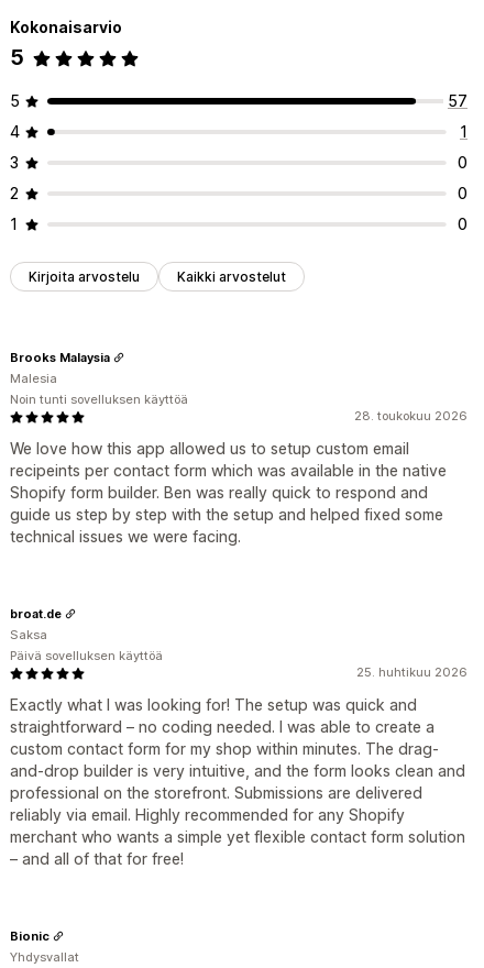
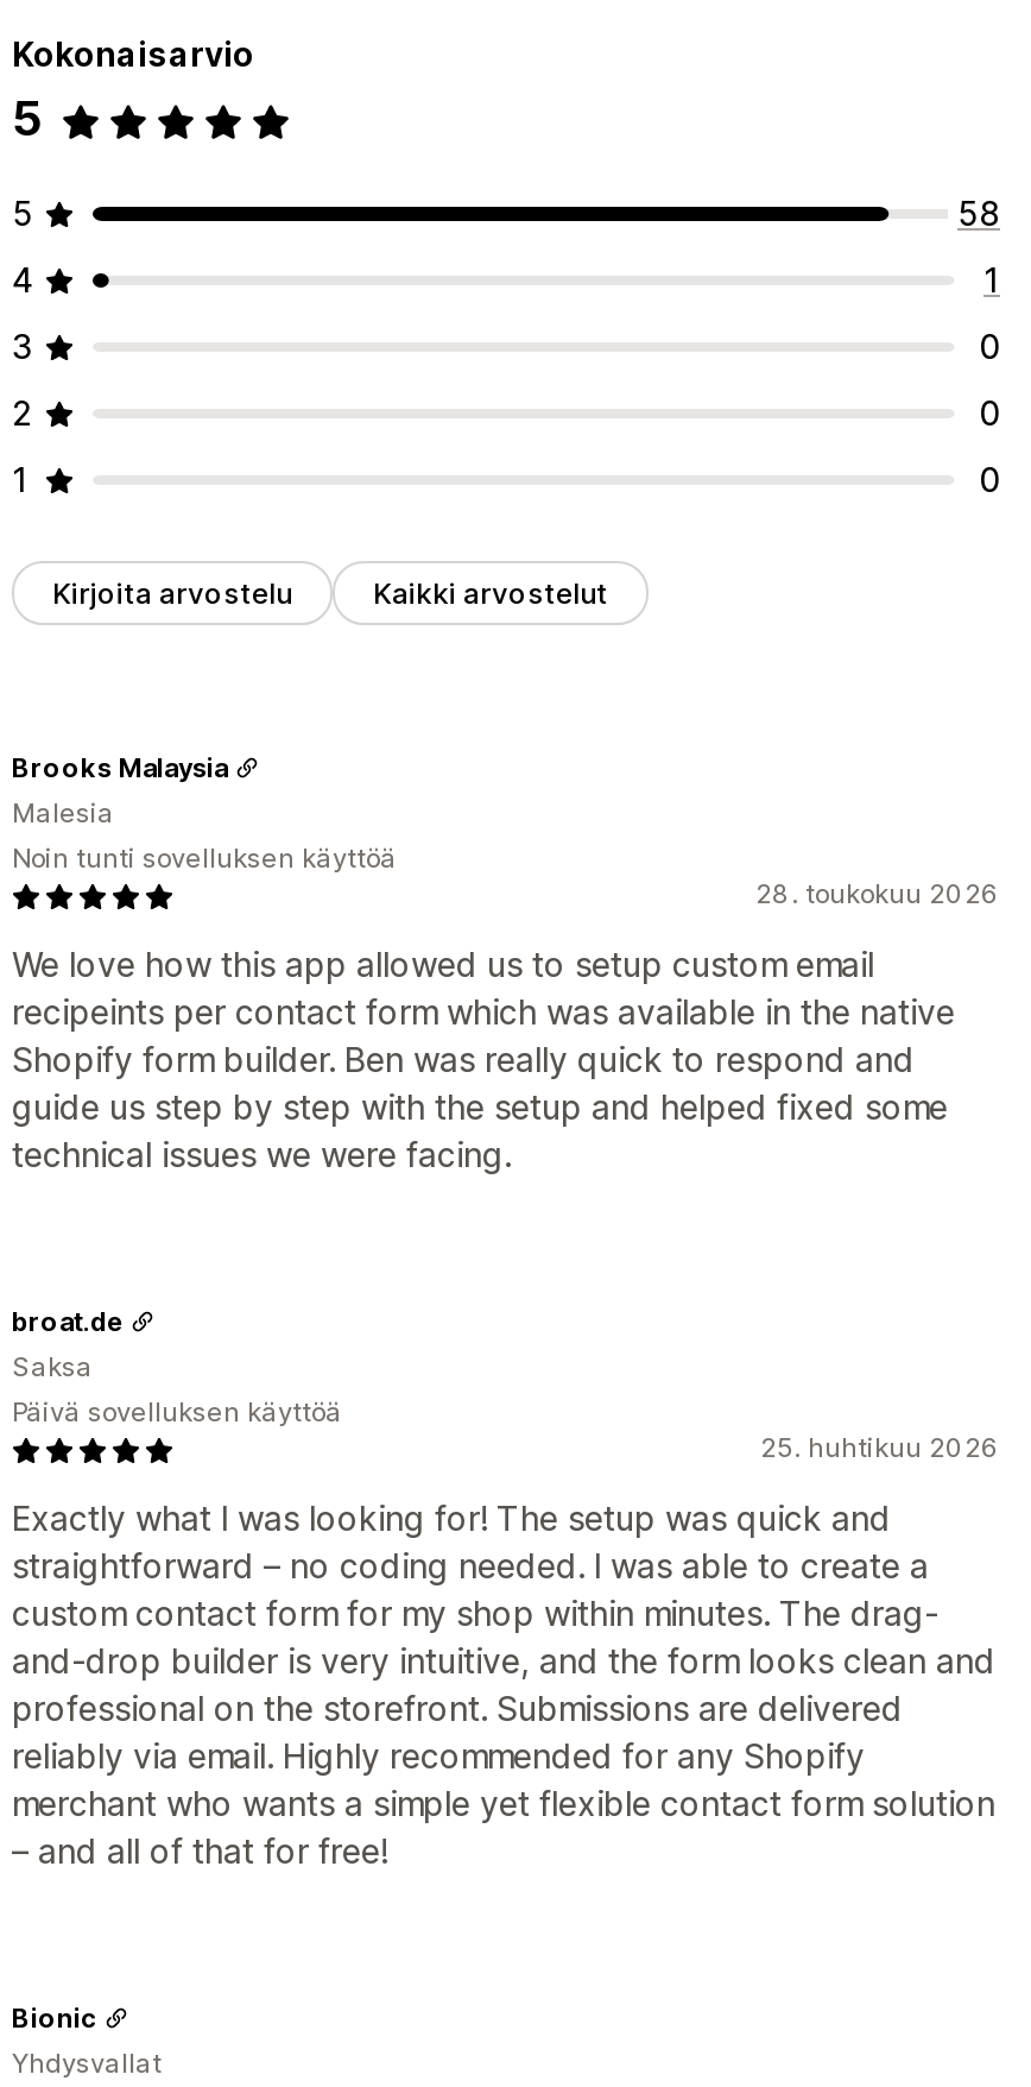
- 57
+ 58
